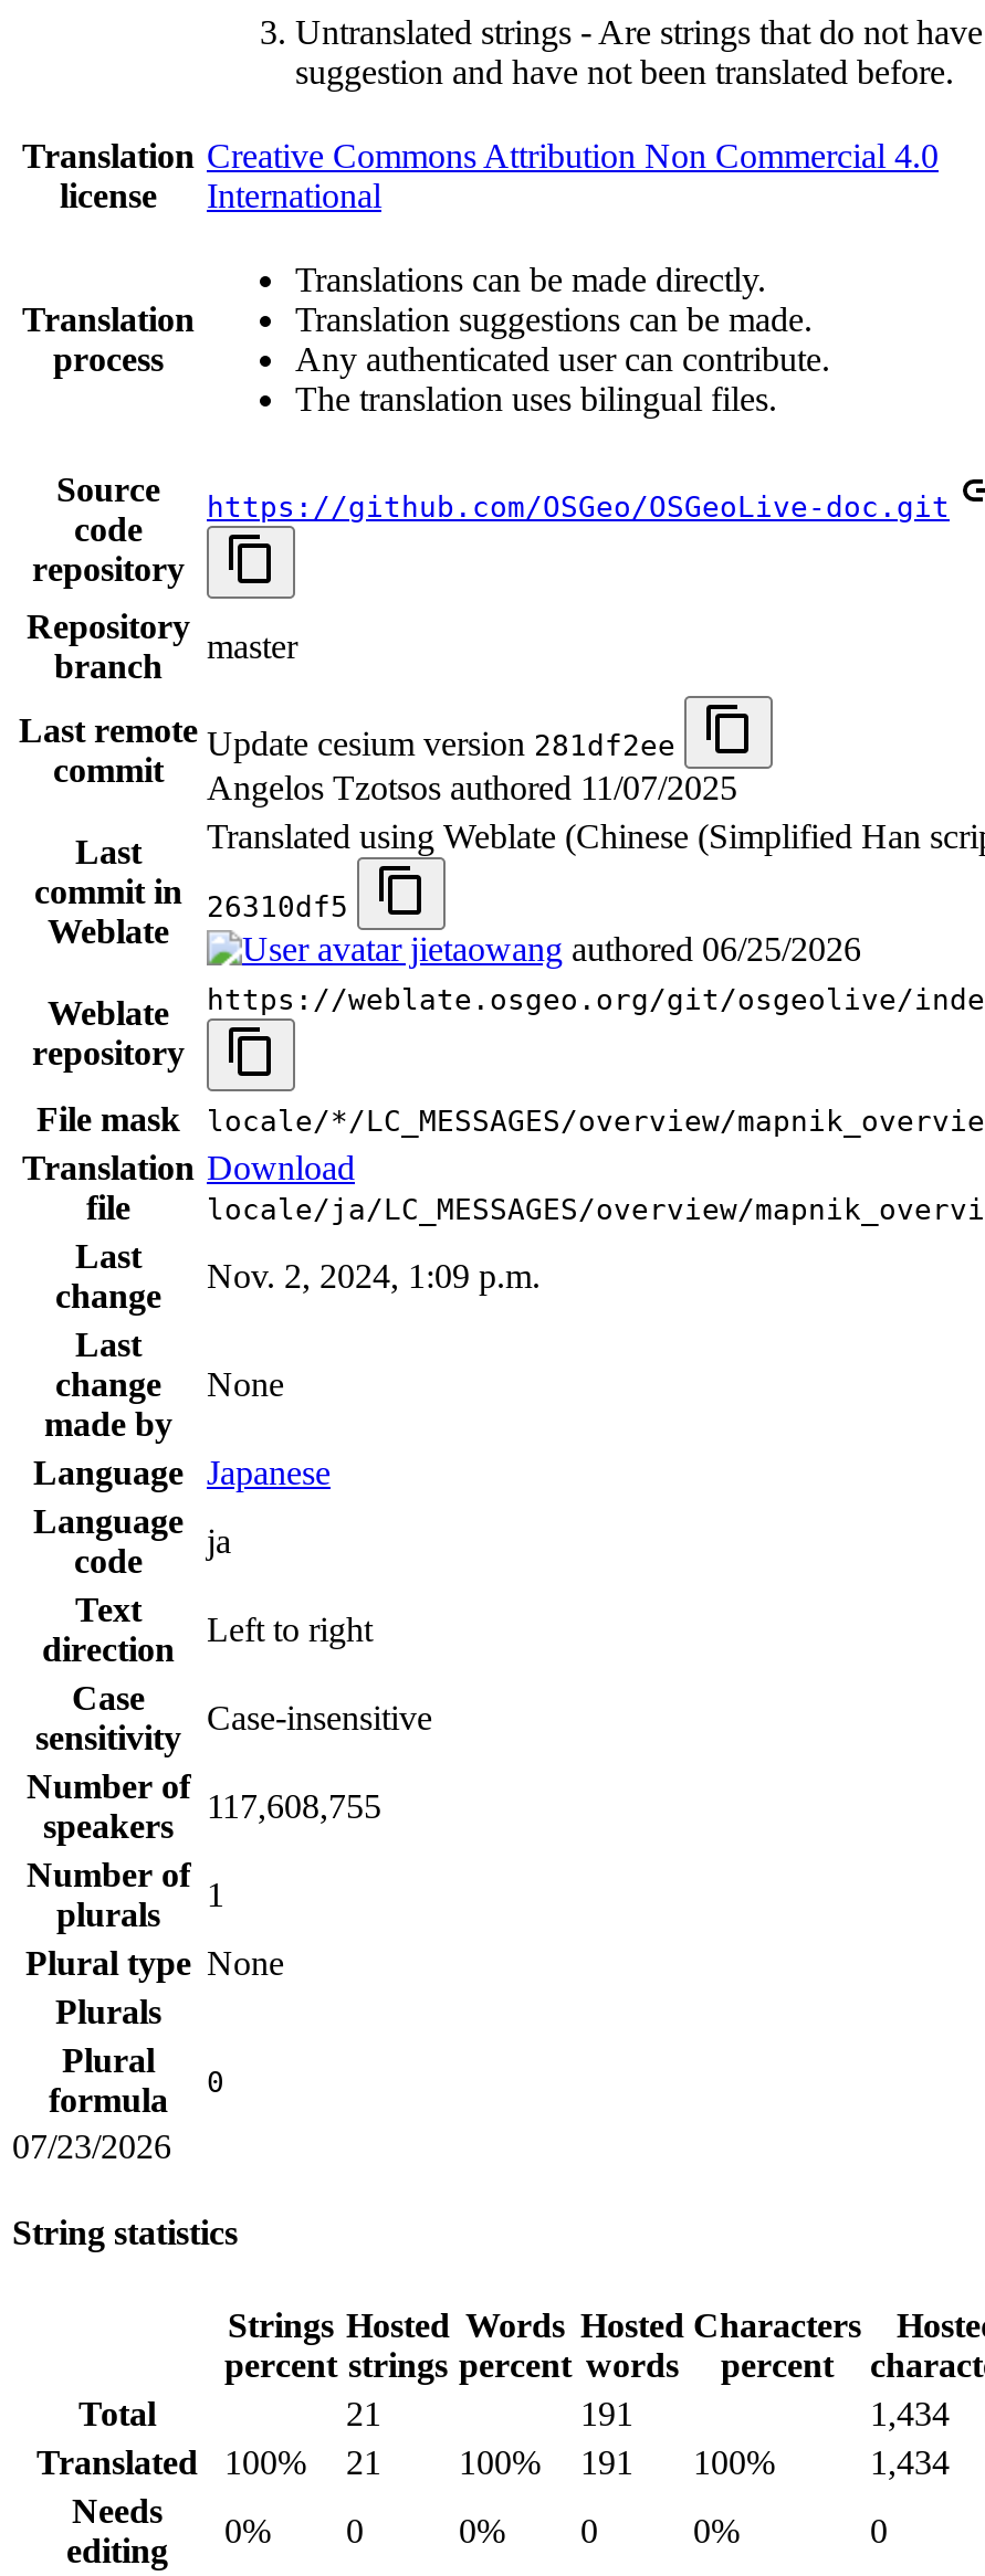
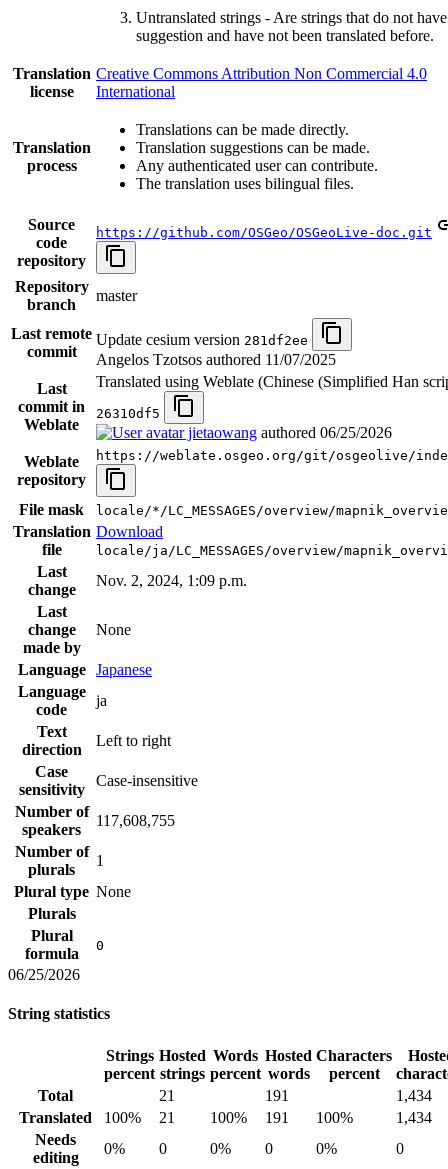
- 07/23/2026
+ 06/25/2026
